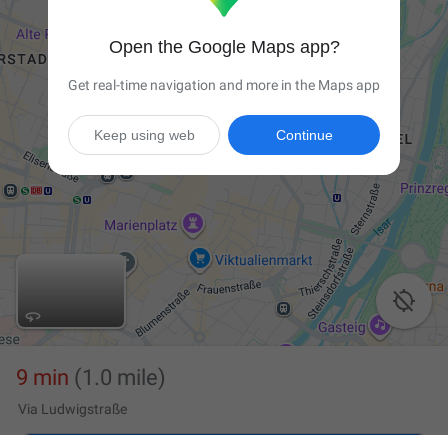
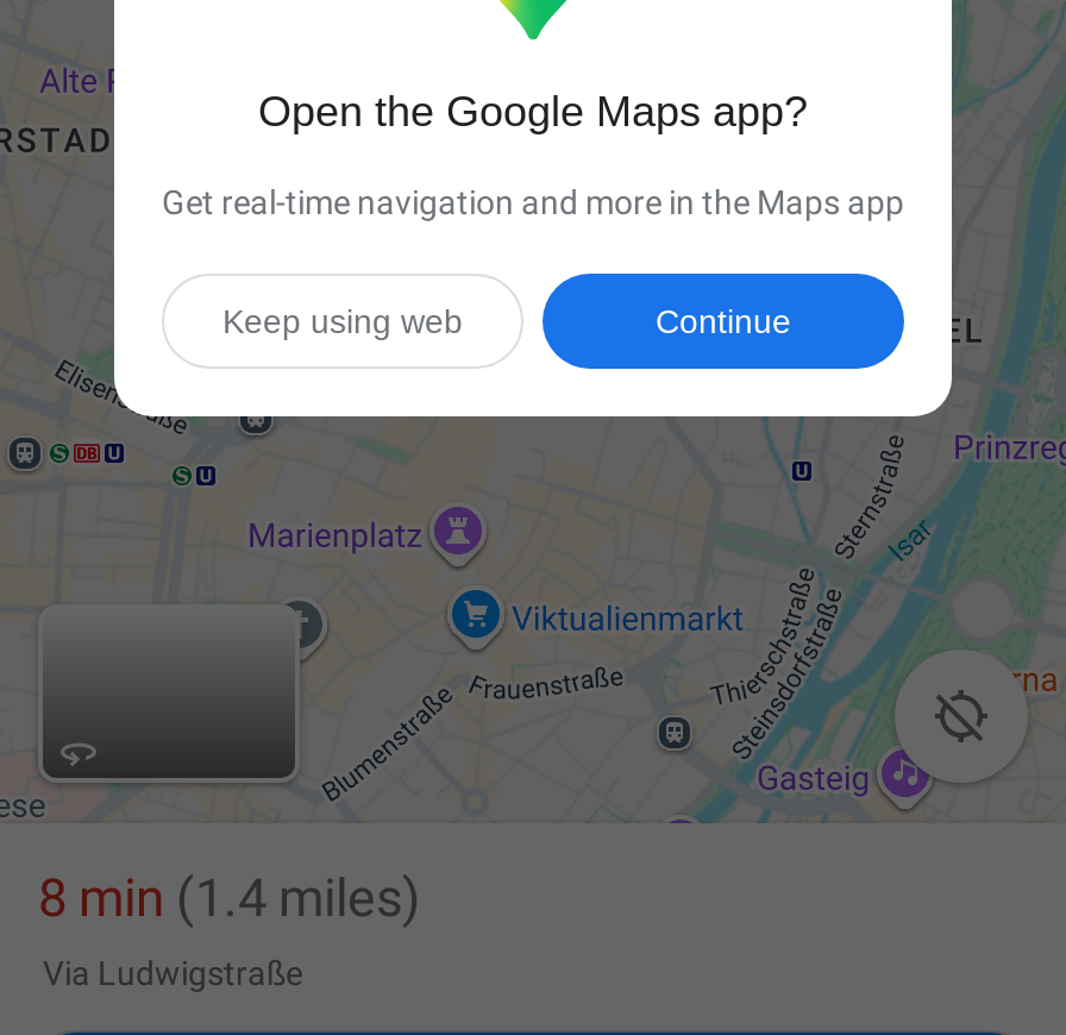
- 9 min (1.0 mile)
+ 8 min (1.4 miles)
